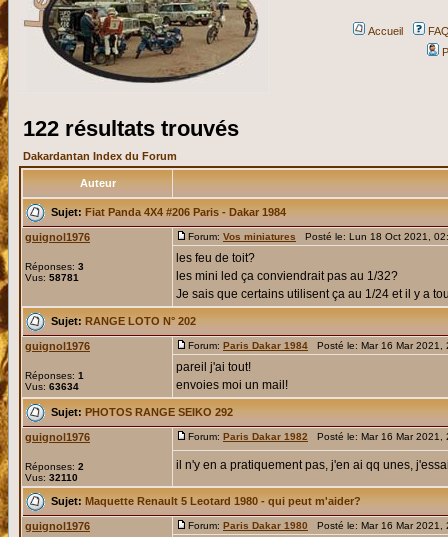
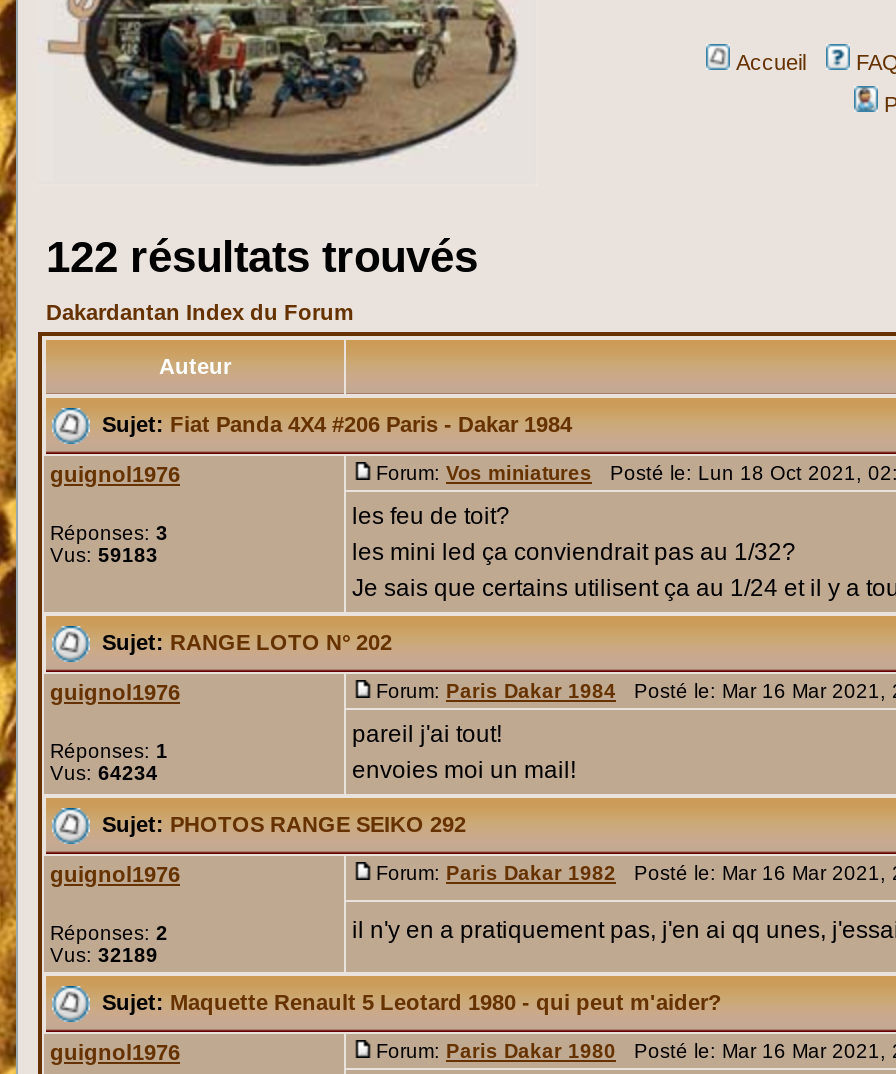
- Vus: 58781
+ Vus: 59183

- Vus: 63634
+ Vus: 64234

- Vus: 32110
+ Vus: 32189
